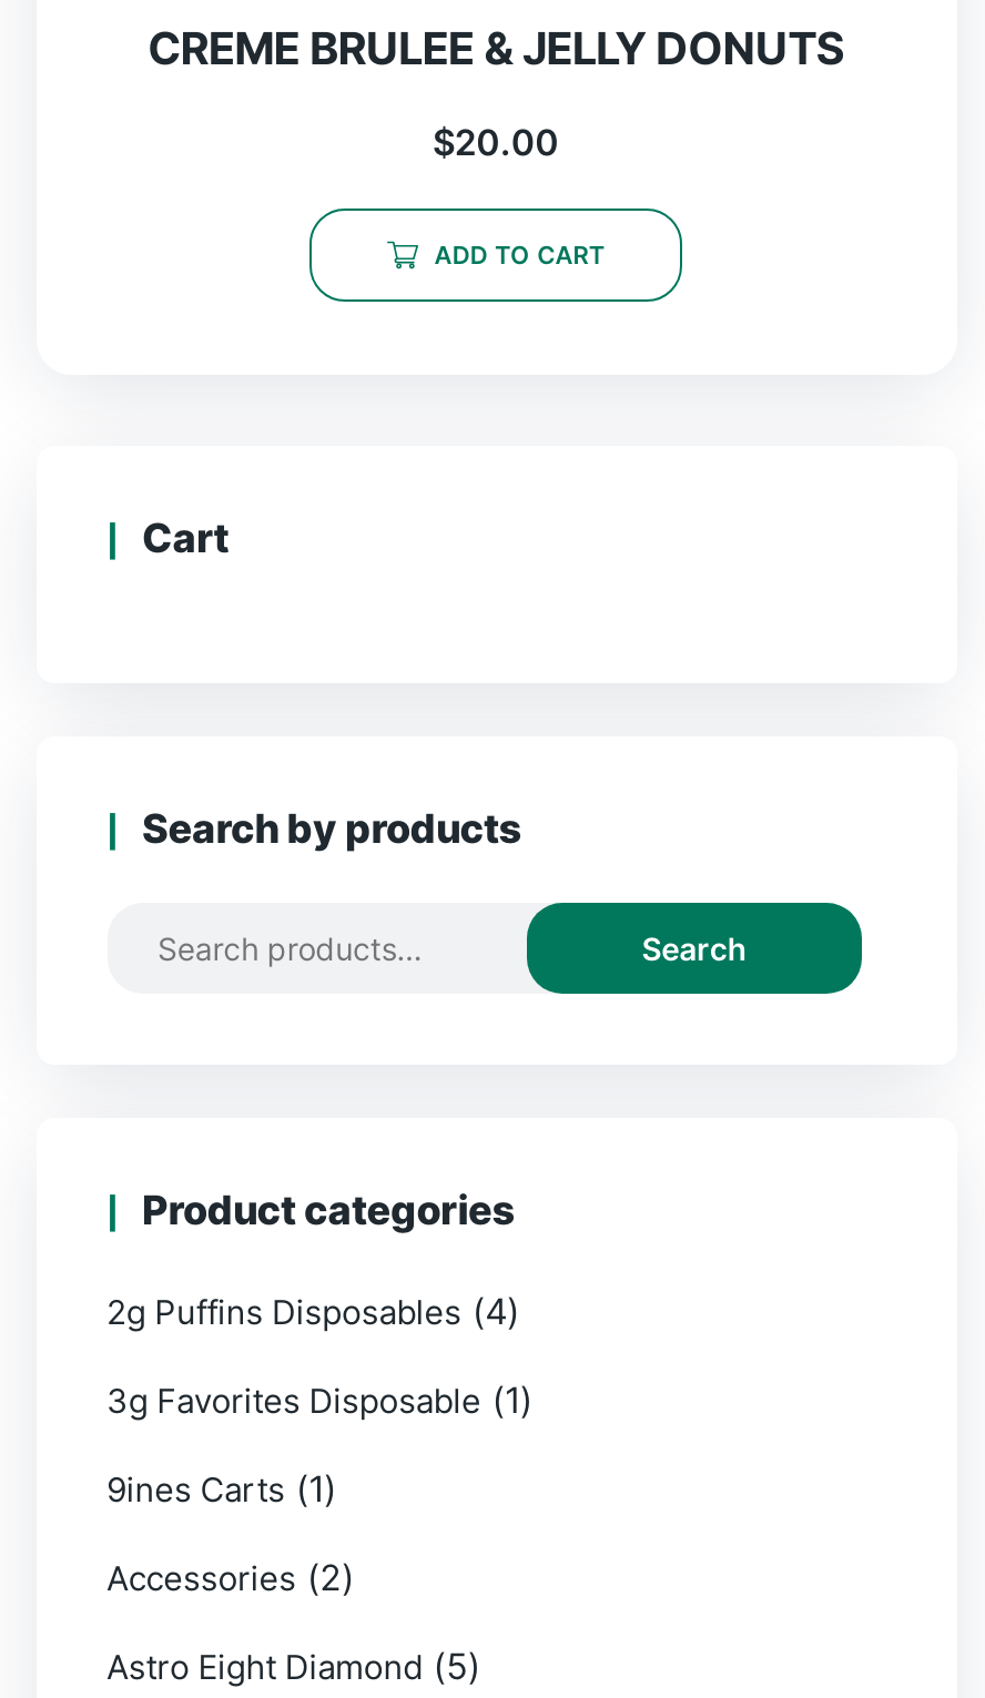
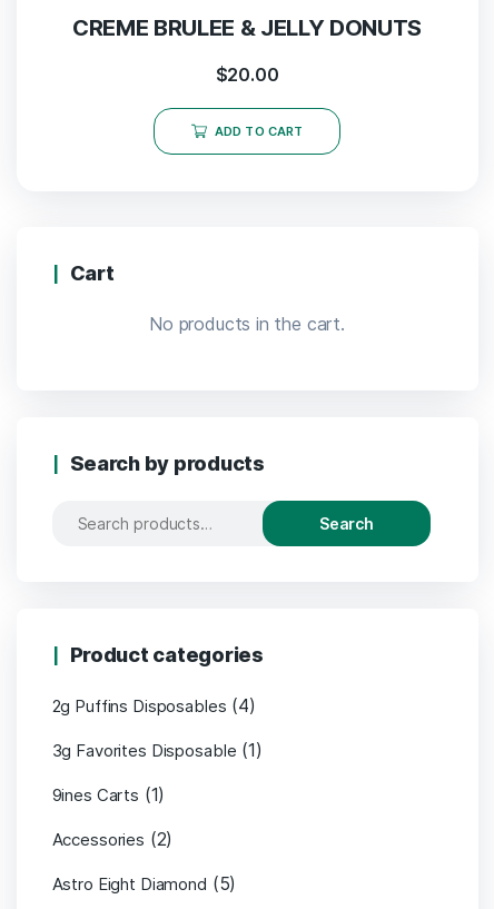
+ No products in the cart.
